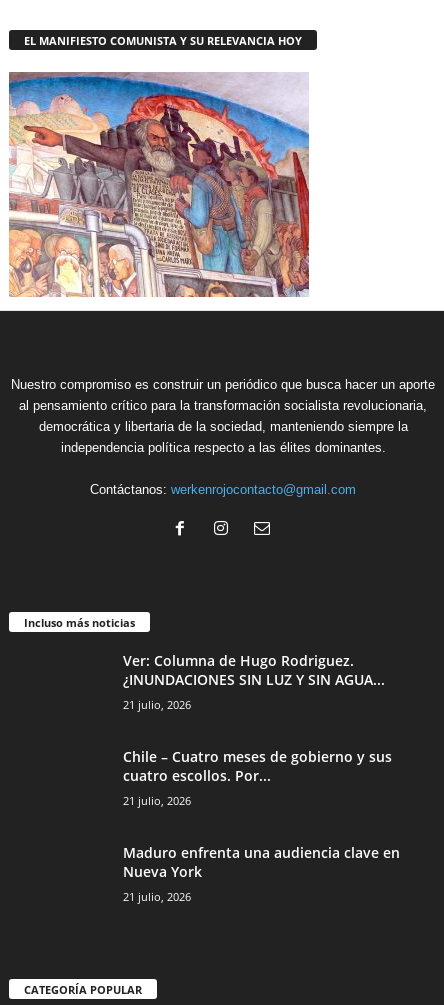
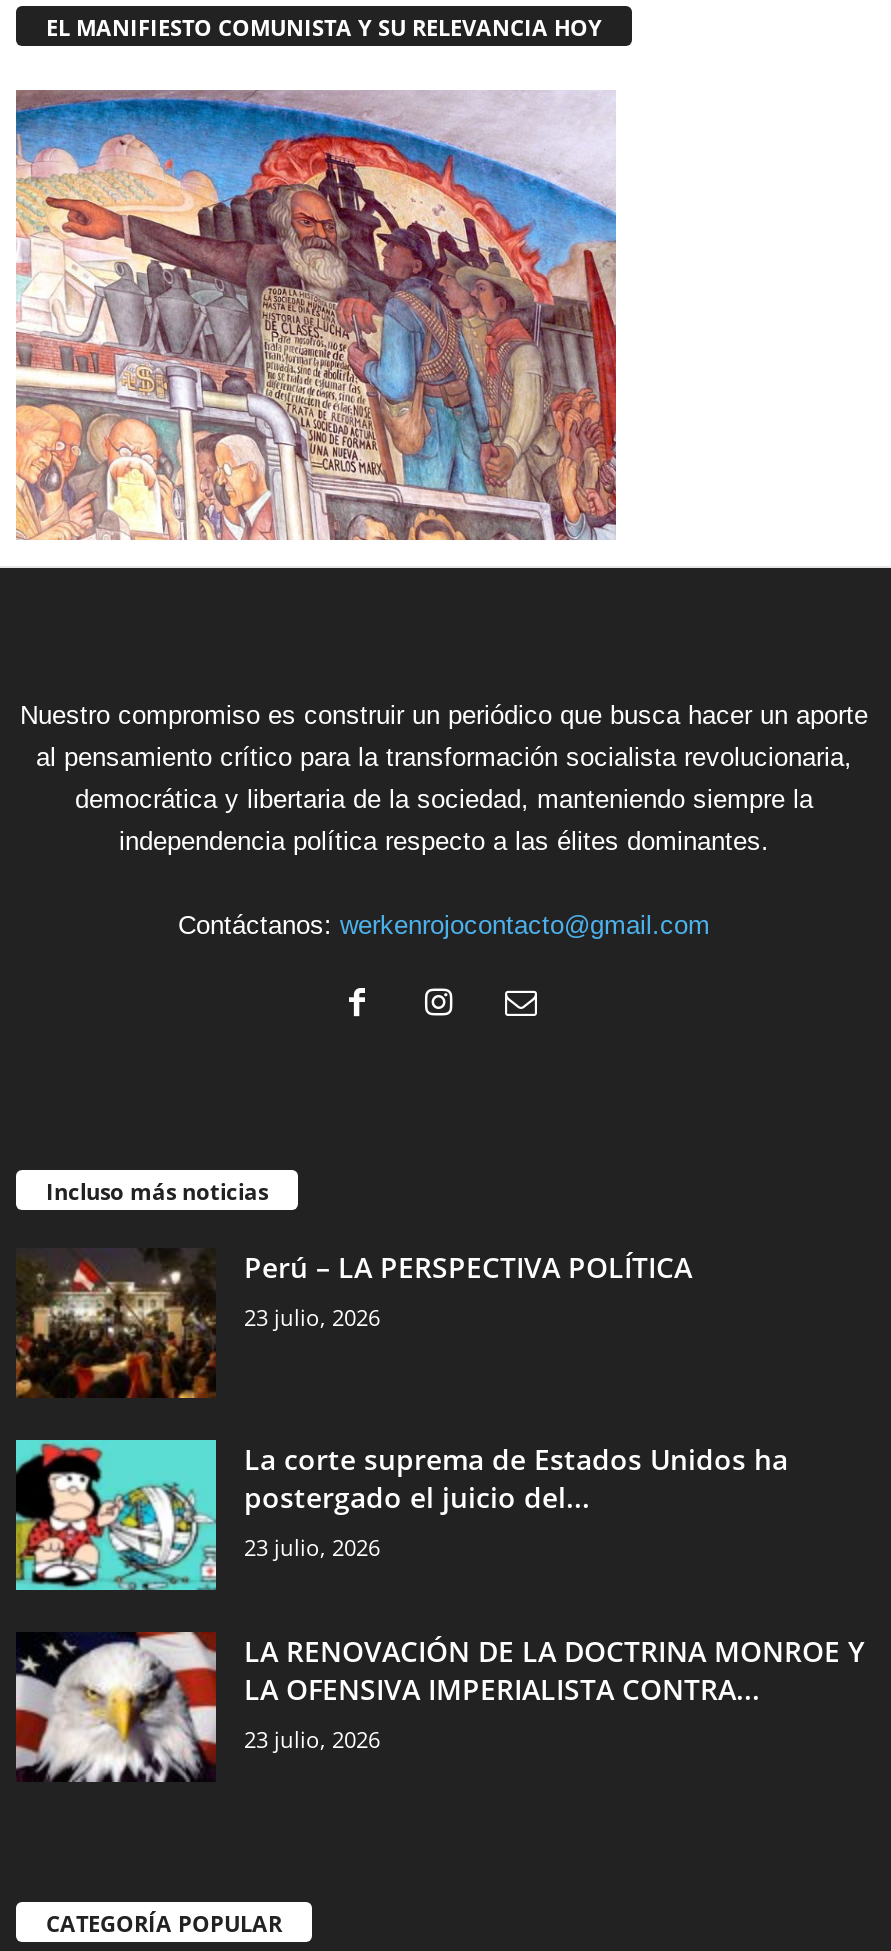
+ [image]

+ [image]

+ [image]

- Ver: Columna de Hugo Rodriguez.
- ¿INUNDACIONES SIN LUZ Y SIN AGUA...
- 21 julio, 2026
+ Perú – LA PERSPECTIVA POLÍTICA
+ 23 julio, 2026

- Chile – Cuatro meses de gobierno y sus
- cuatro escollos. Por...
- 21 julio, 2026
+ La corte suprema de Estados Unidos ha
+ postergado el juicio del...
+ 23 julio, 2026

- Maduro enfrenta una audiencia clave en
- Nueva York
- 21 julio, 2026
+ LA RENOVACIÓN DE LA DOCTRINA MONROE Y
+ LA OFENSIVA IMPERIALISTA CONTRA...
+ 23 julio, 2026
